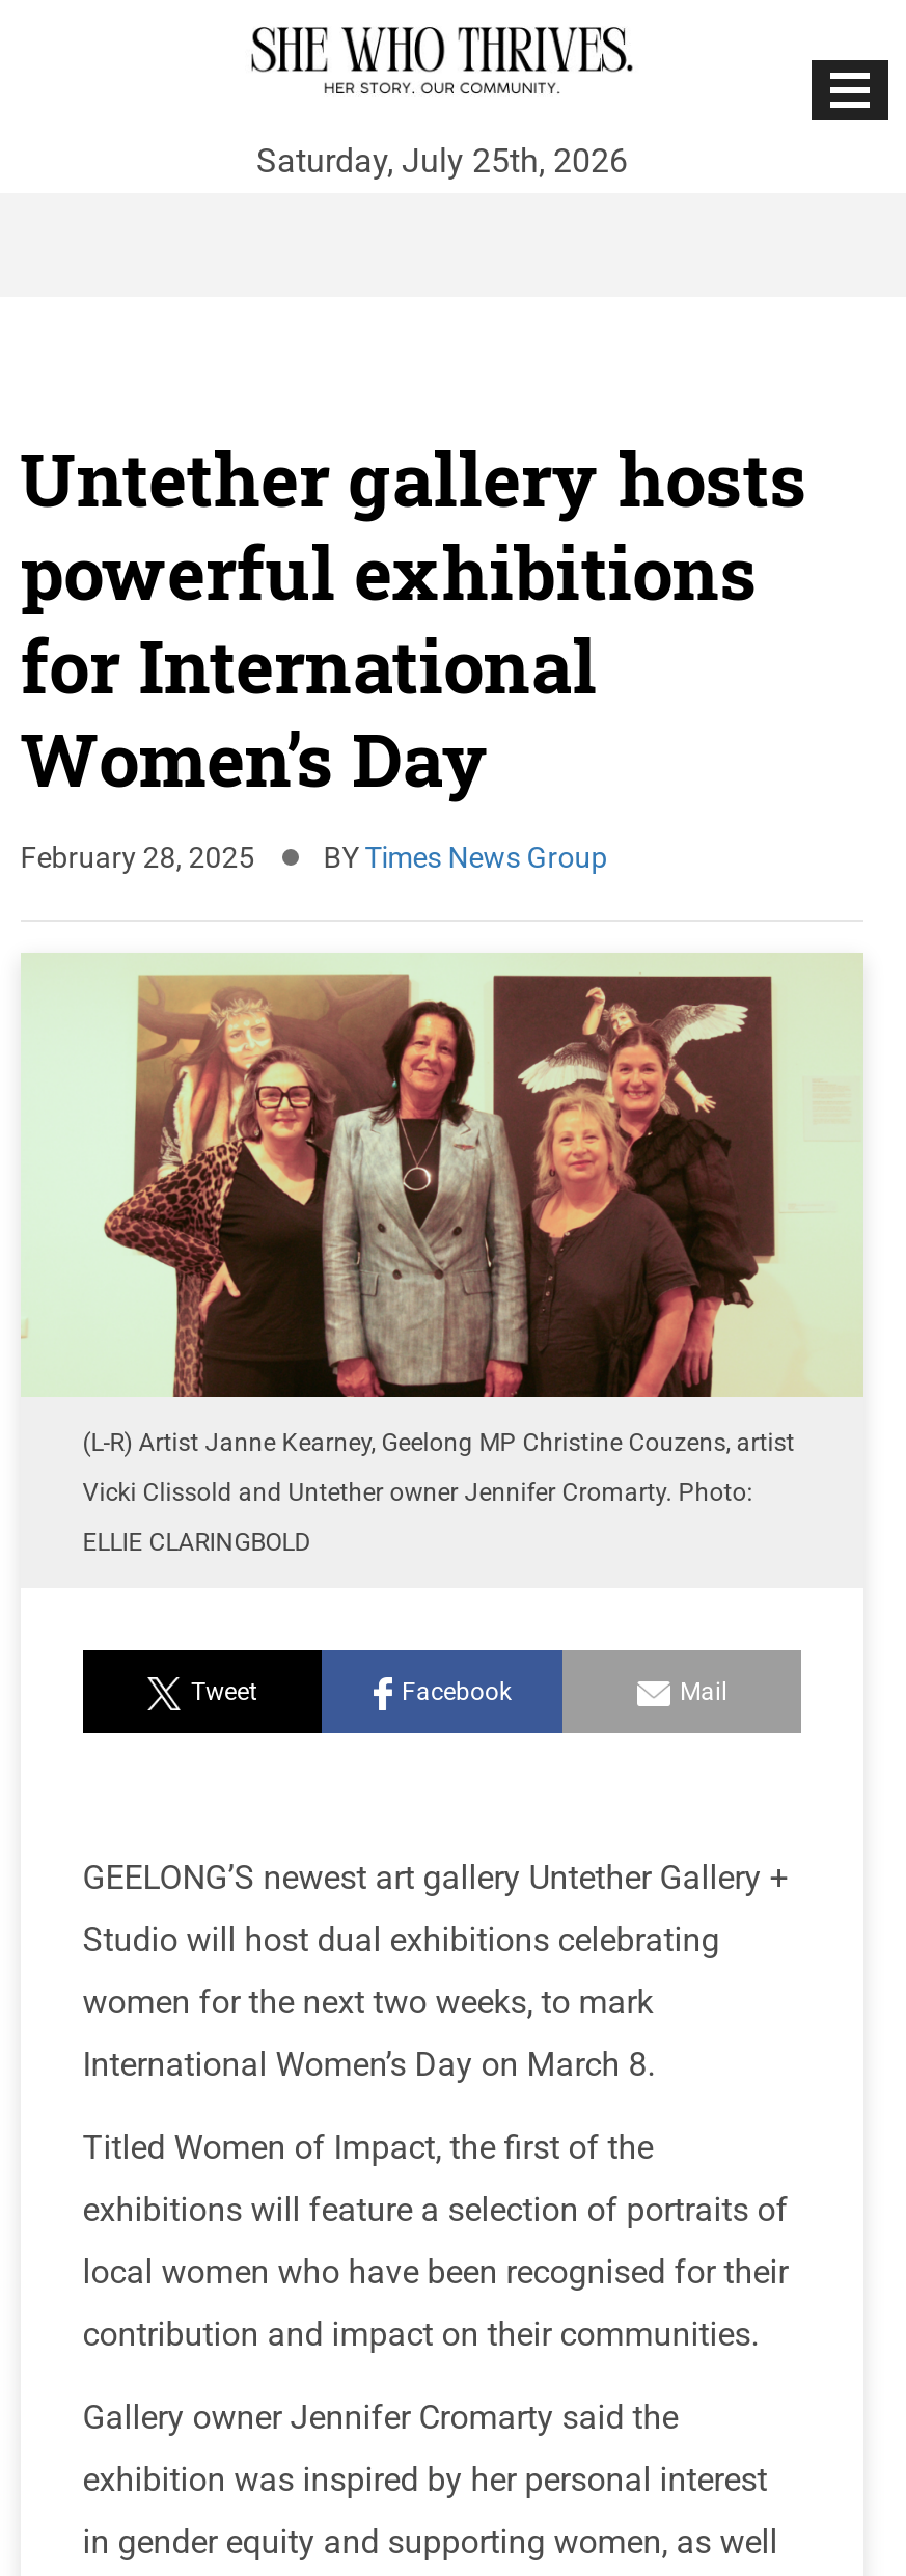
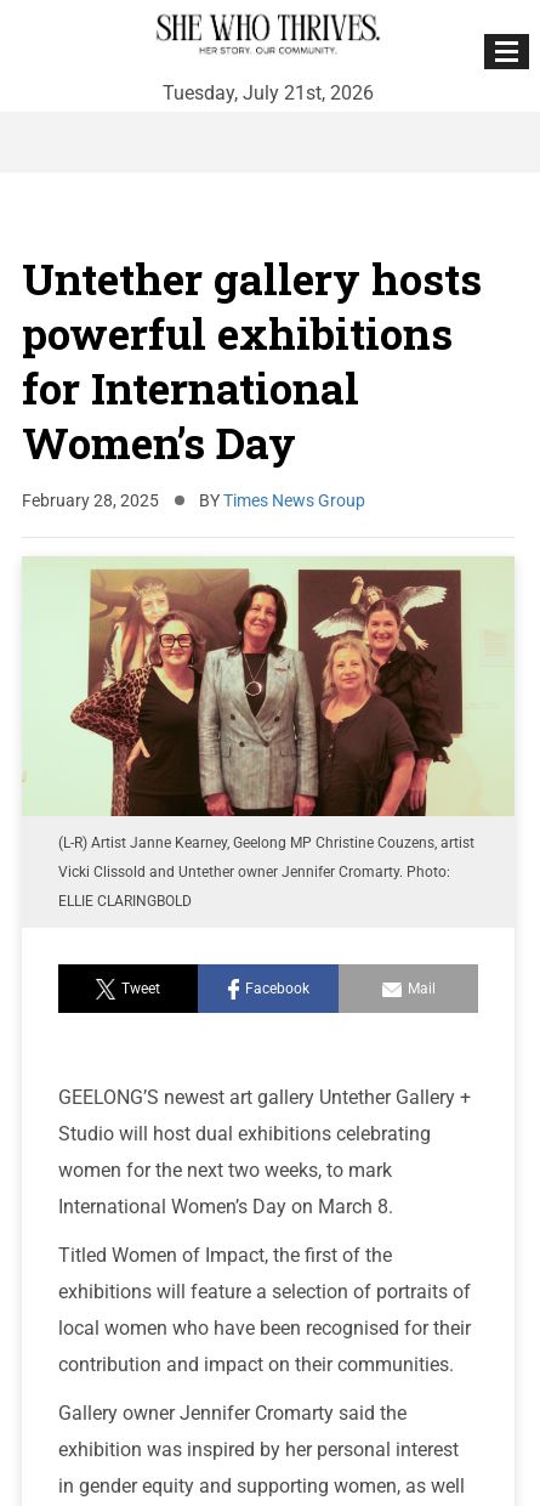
- Saturday, July 25th, 2026
+ Tuesday, July 21st, 2026
